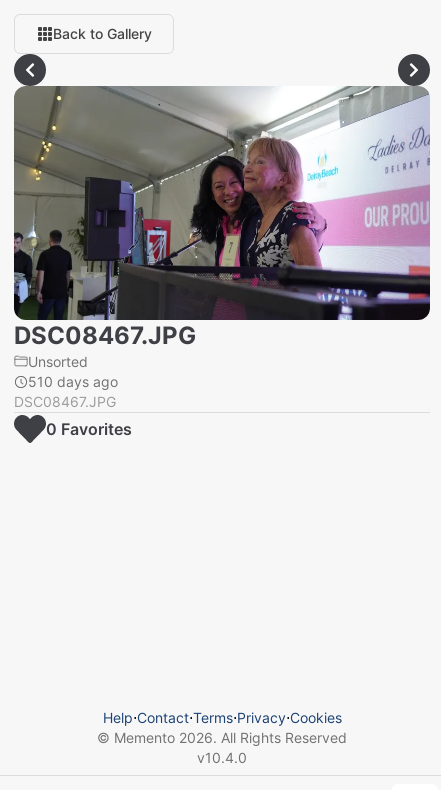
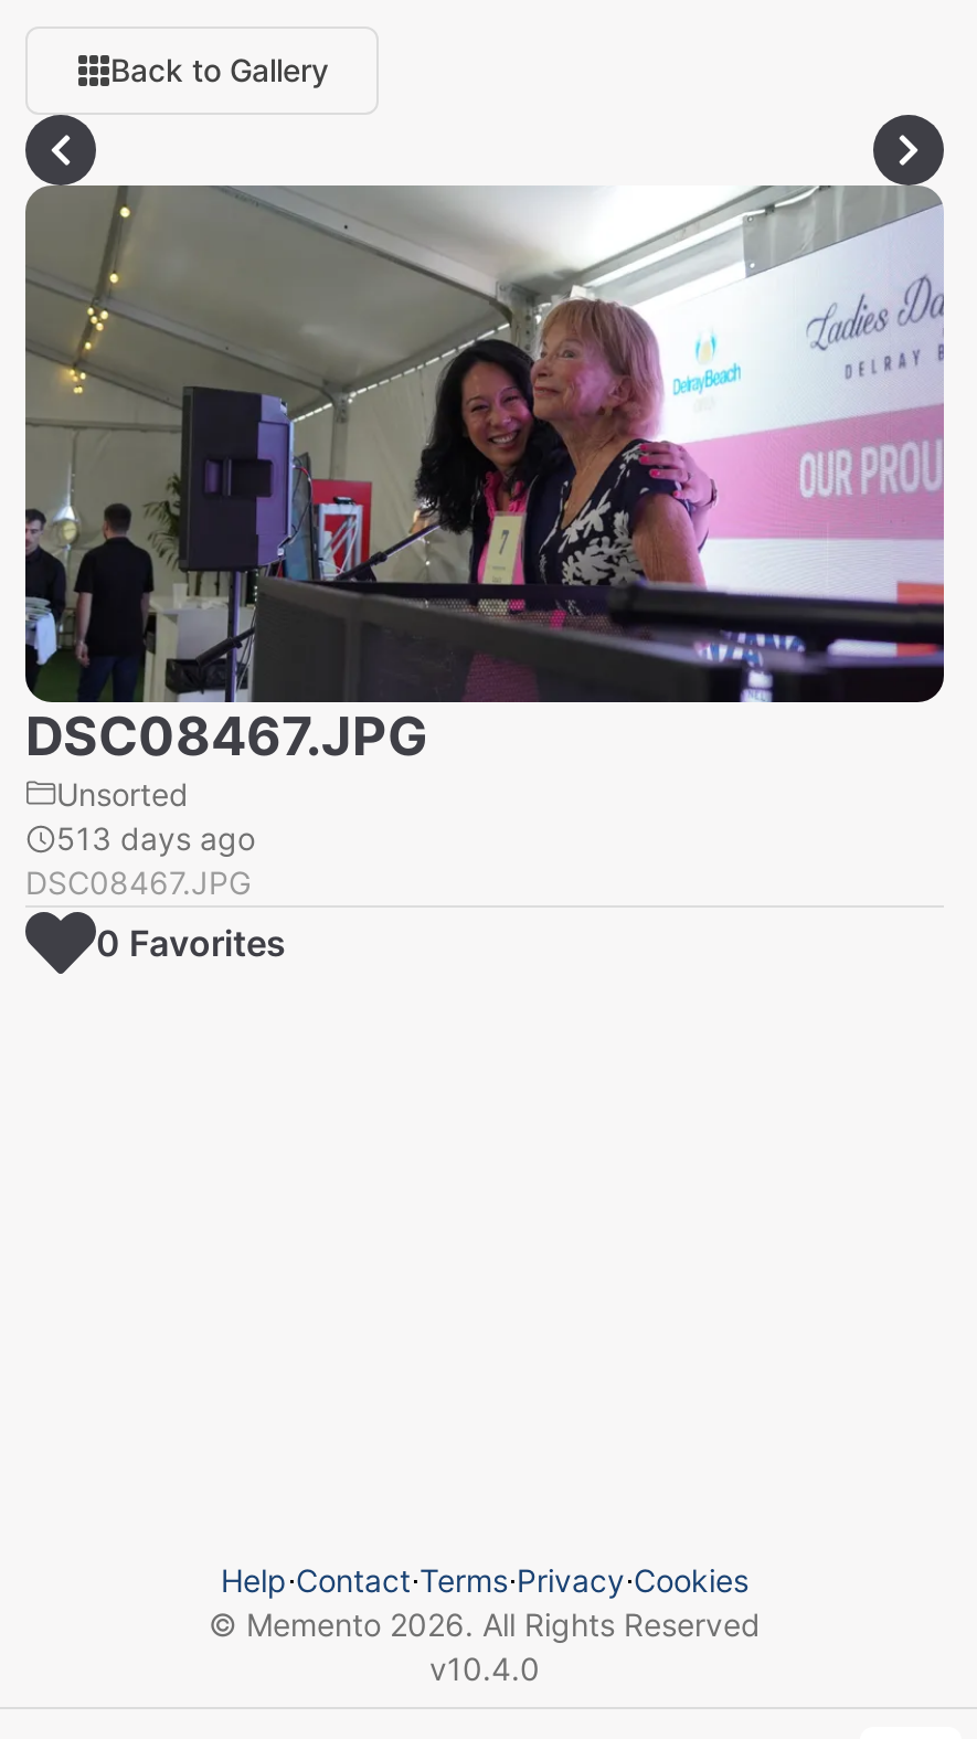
- 510 days ago
+ 513 days ago
